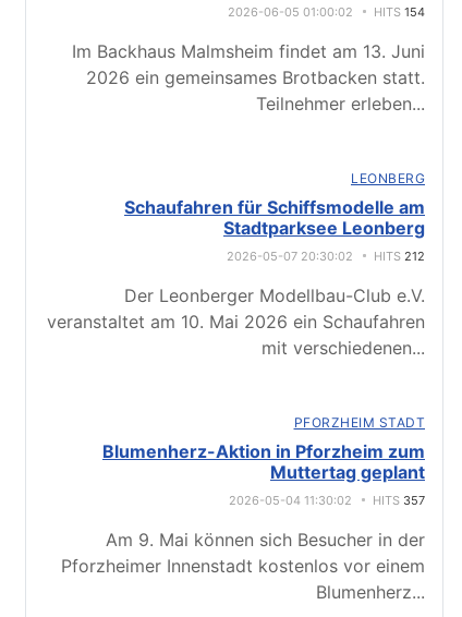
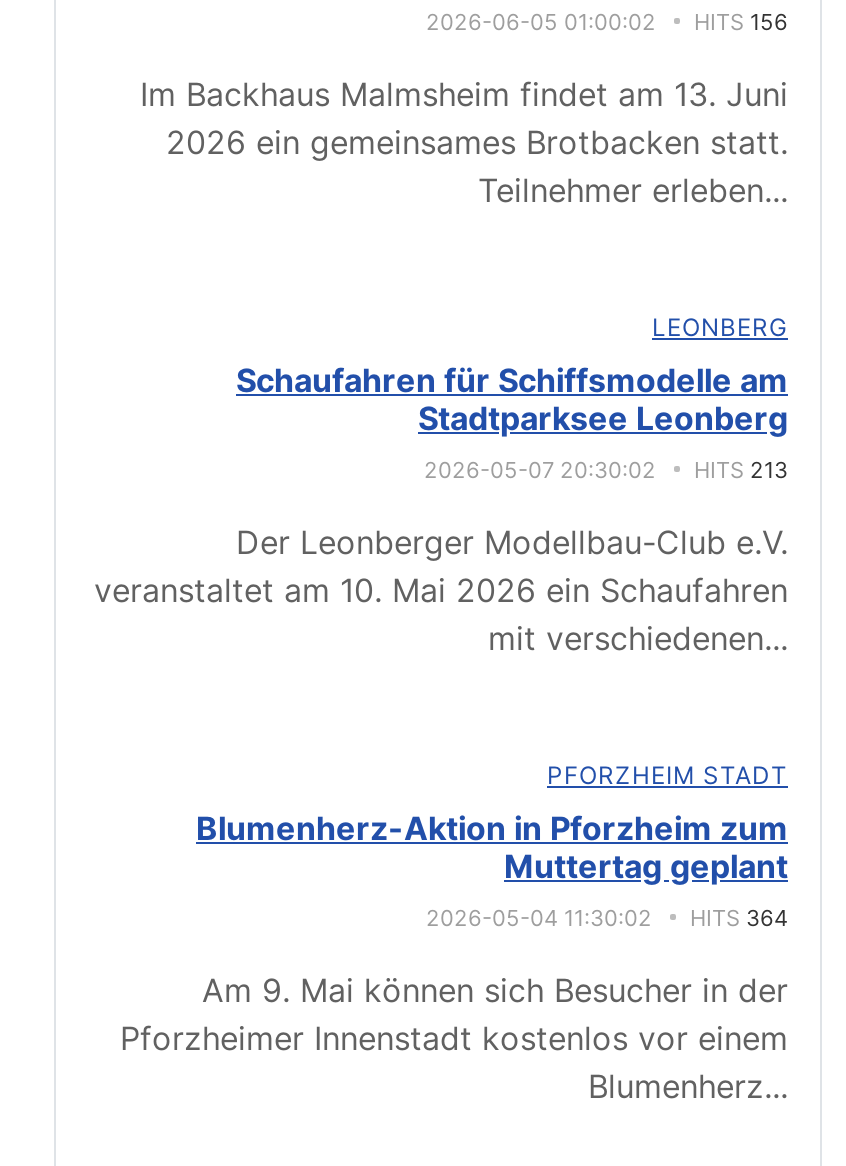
- 2026-06-05 01:00:02 HITS 154
+ 2026-06-05 01:00:02 HITS 156

- 2026-05-07 20:30:02 HITS 212
+ 2026-05-07 20:30:02 HITS 213

- 2026-05-04 11:30:02 HITS 357
+ 2026-05-04 11:30:02 HITS 364
